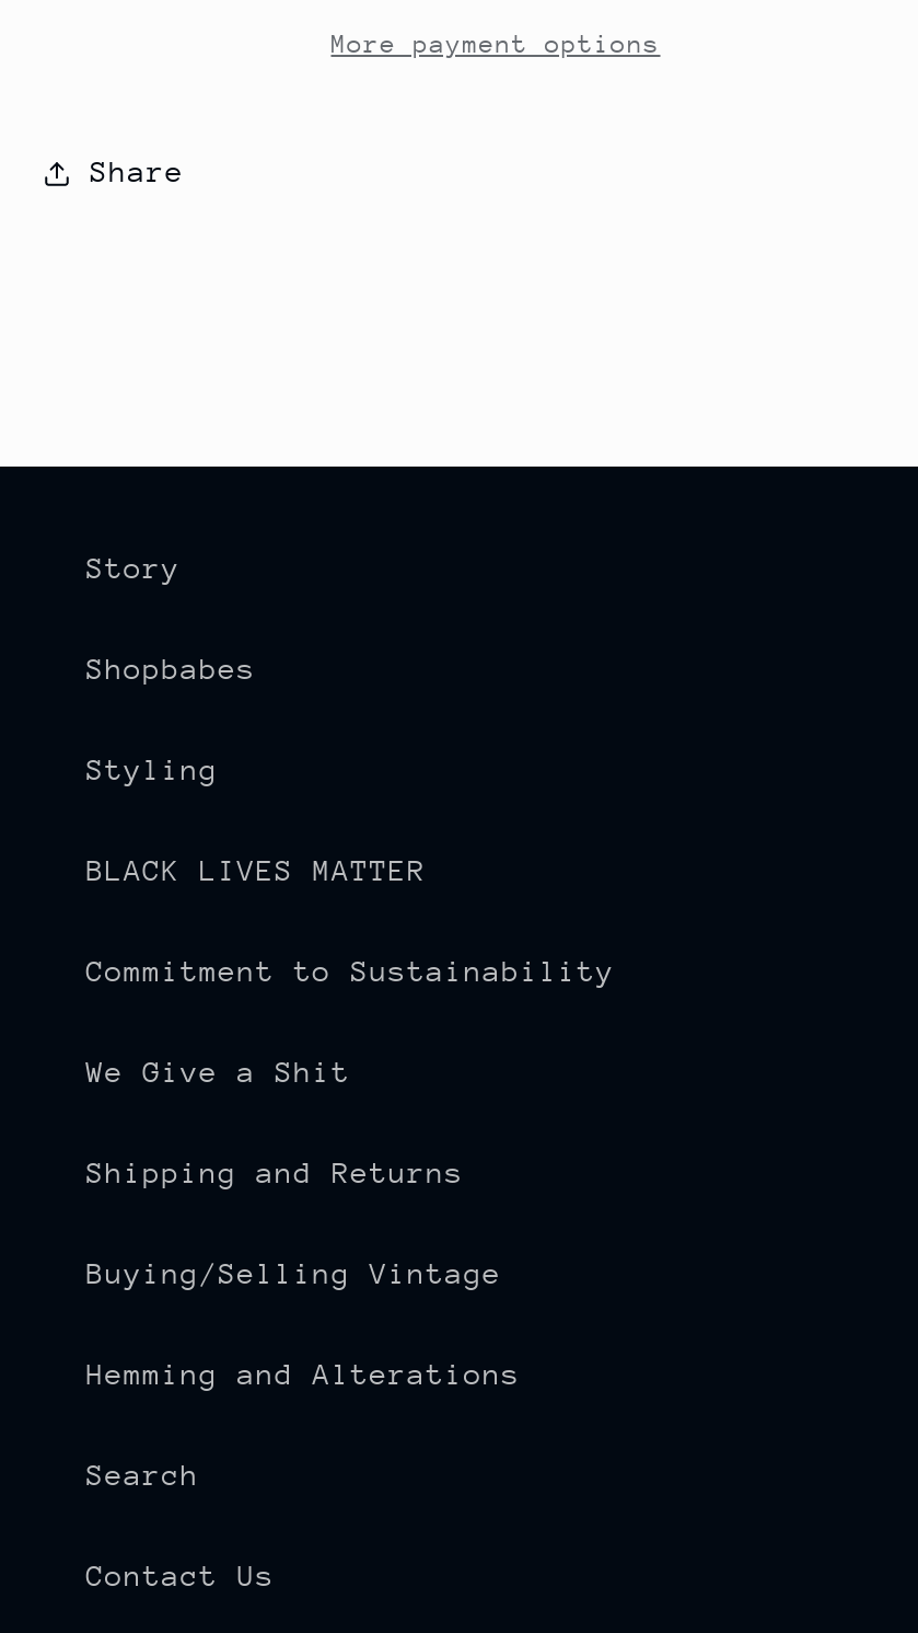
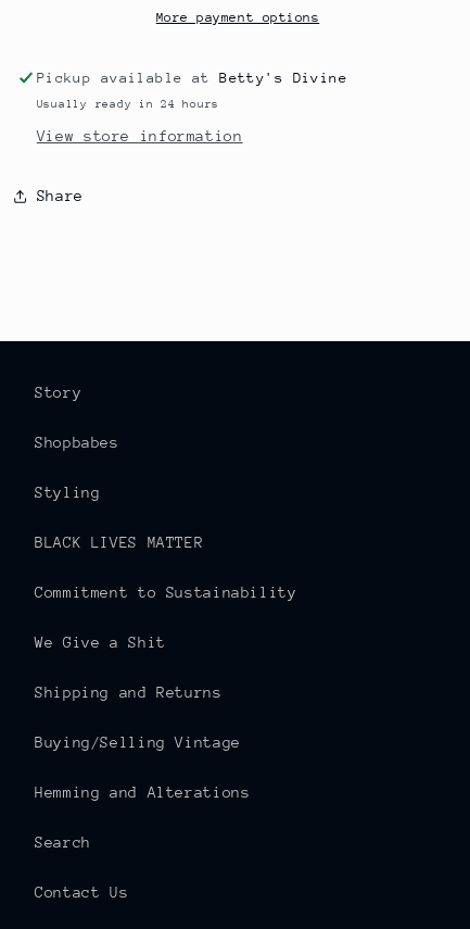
+ Pickup available at Betty's Divine
+ Usually ready in 24 hours
+ View store information
